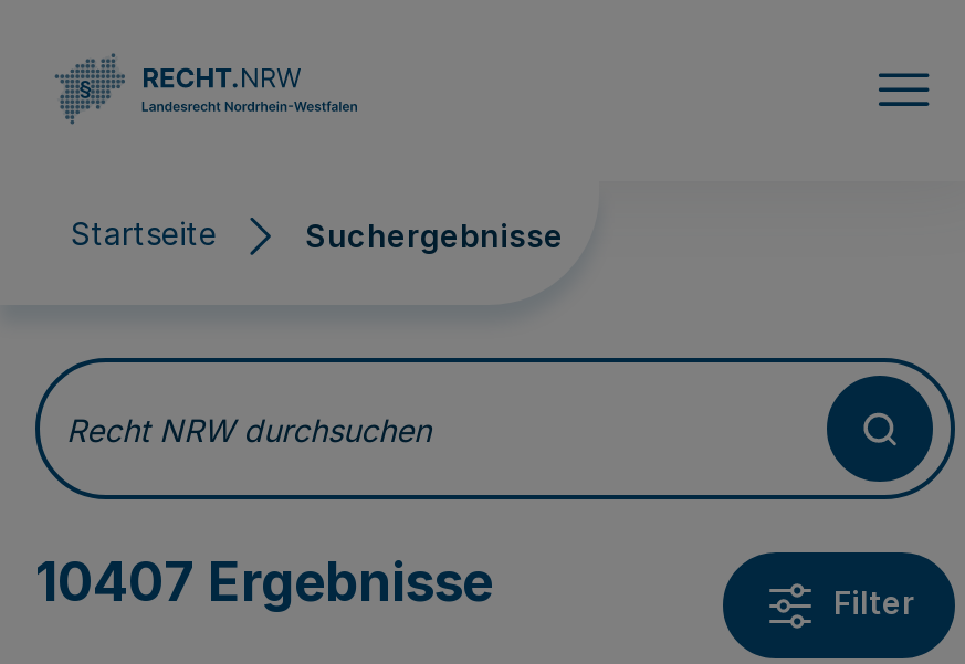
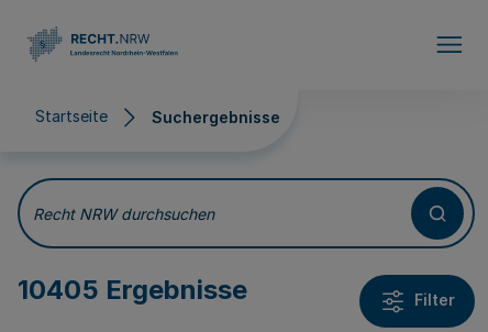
- 10407 Ergebnisse
+ 10405 Ergebnisse
